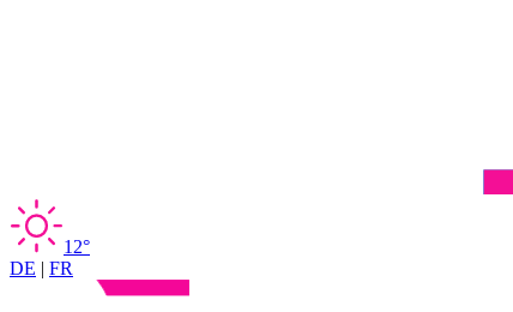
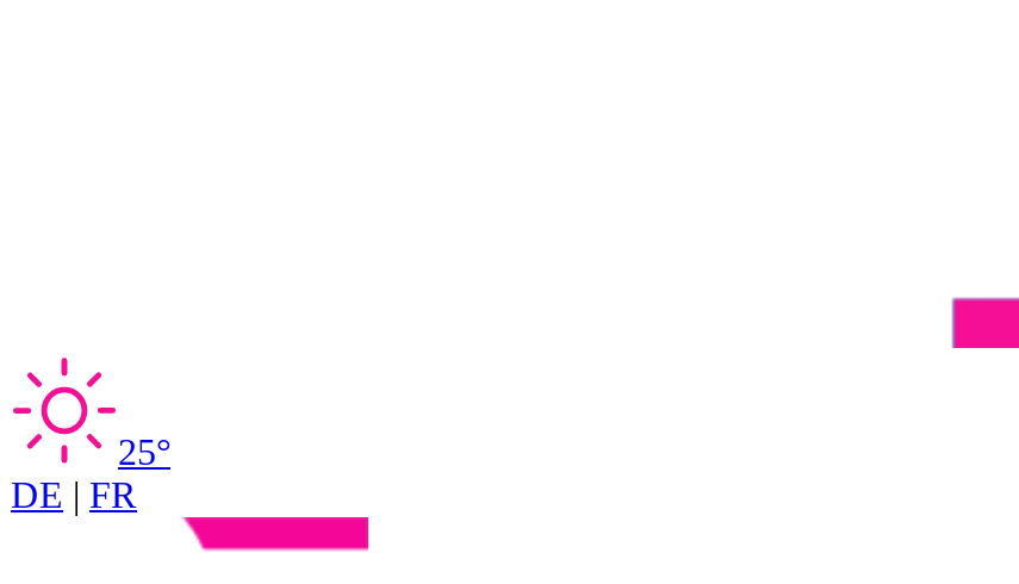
- 12°
+ 25°
